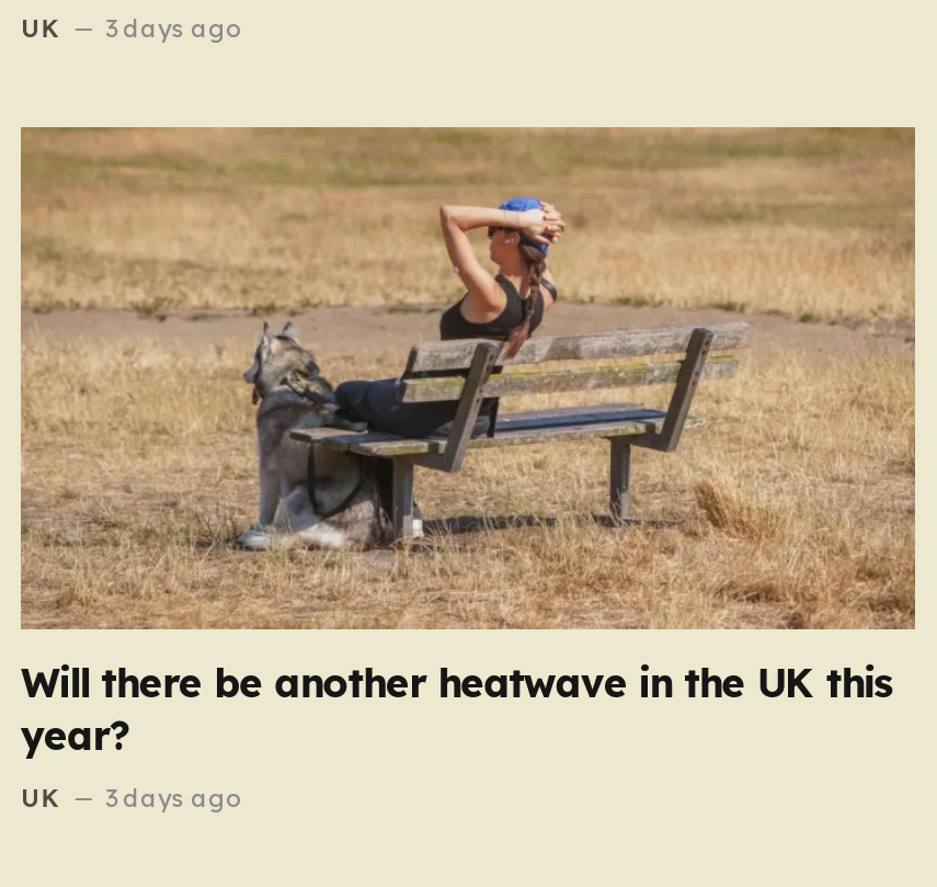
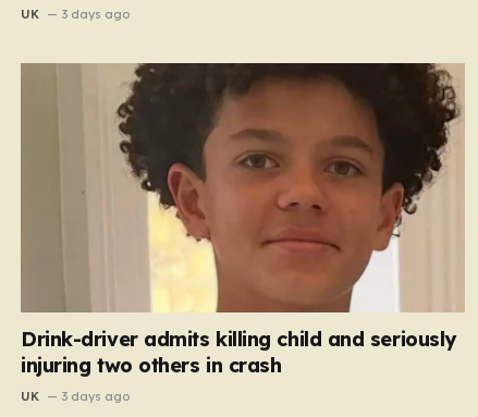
- [image]
- Will there be another heatwave in the UK this
- year?
+ [image]
+ Drink-driver admits killing child and seriously
+ injuring two others in crash
